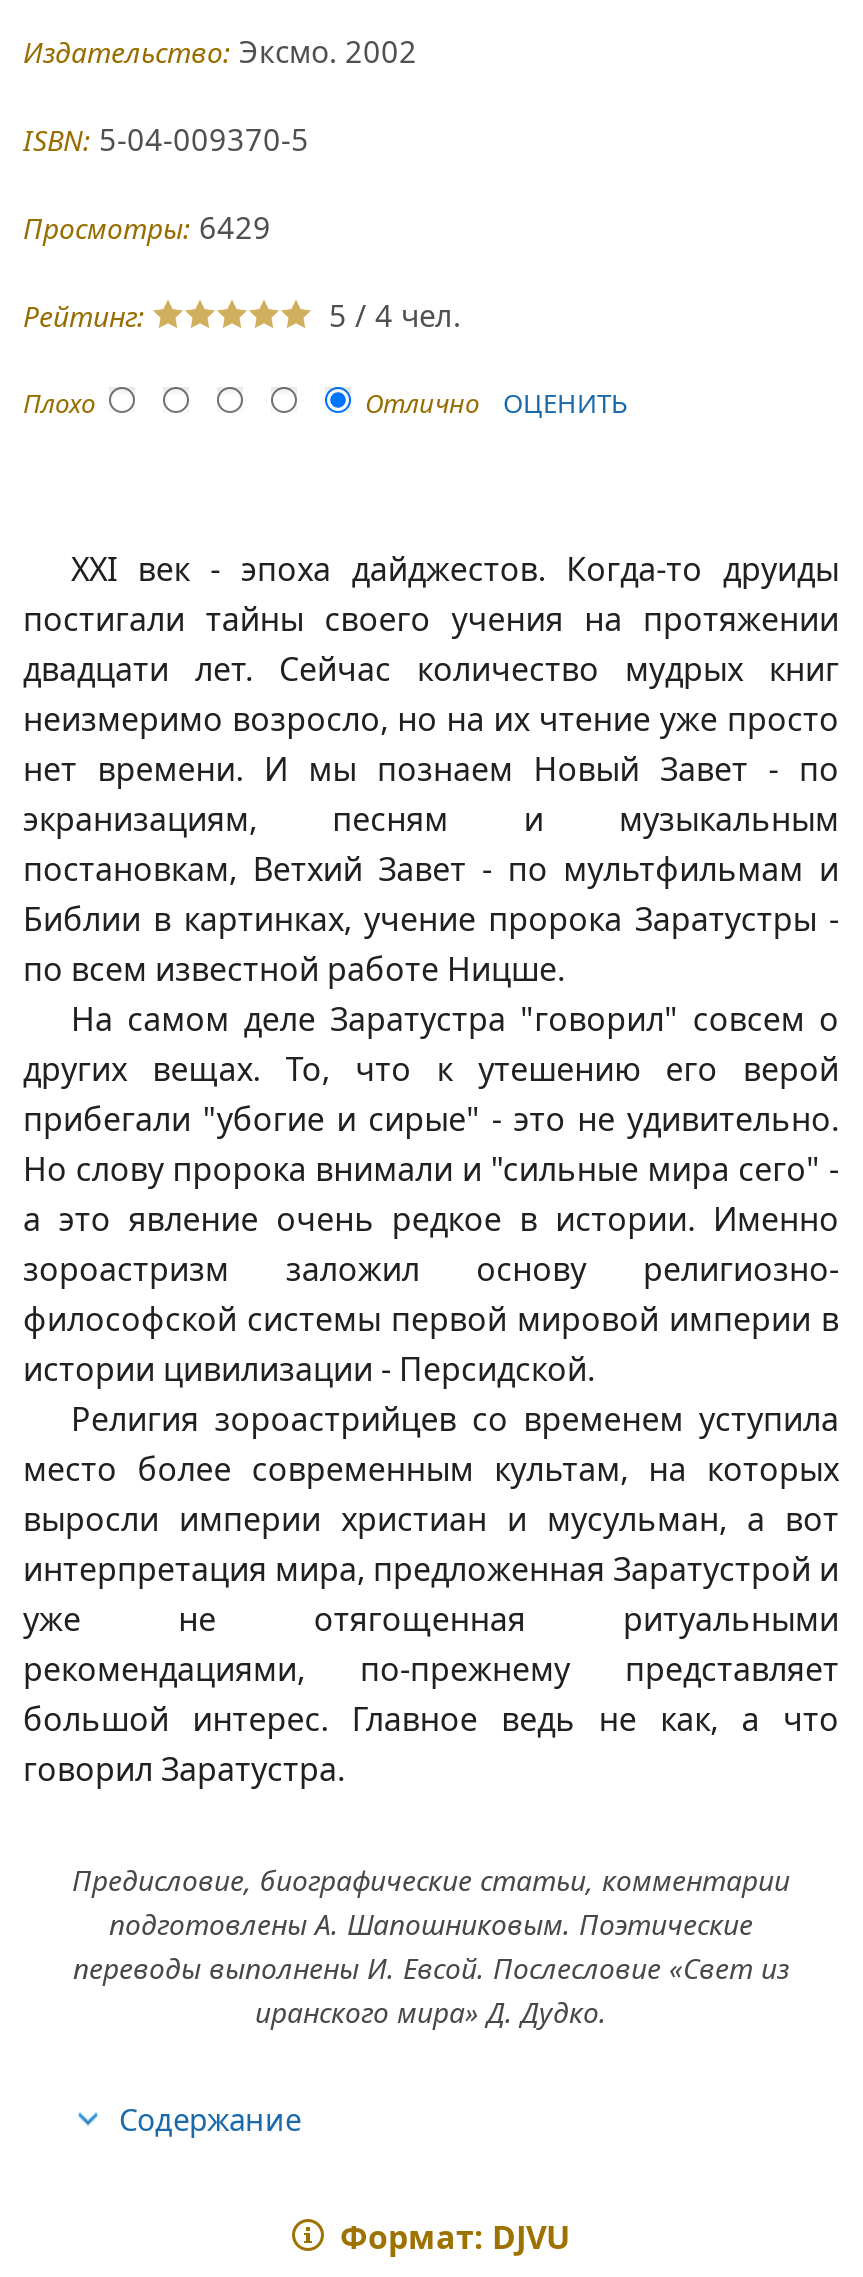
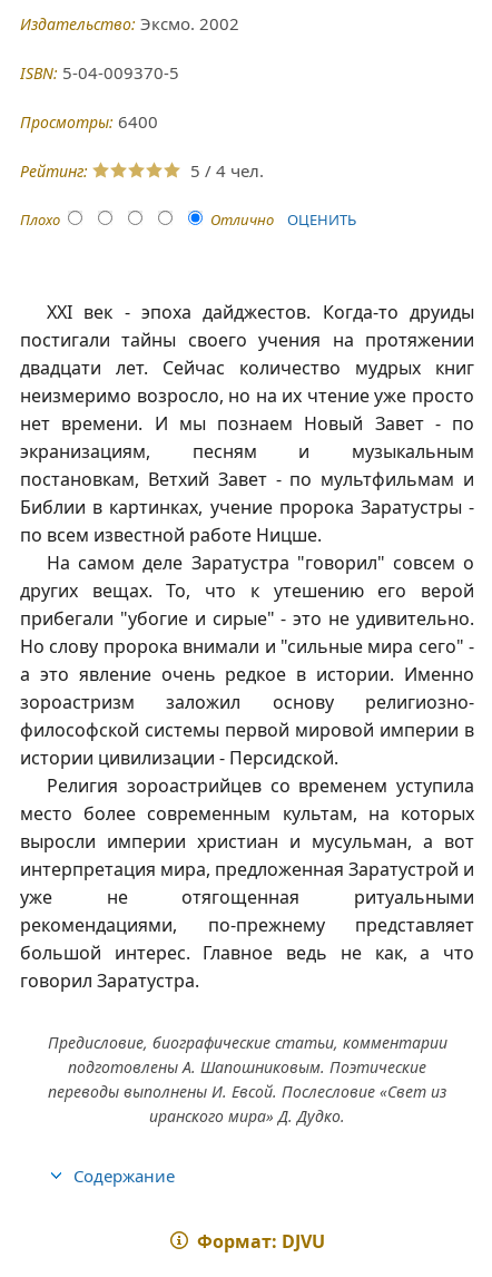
- Просмотры: 6429
+ Просмотры: 6400
